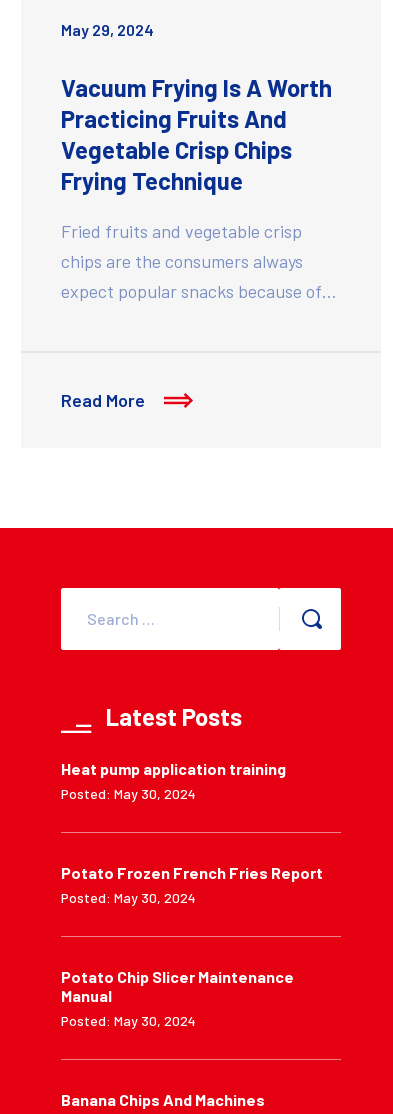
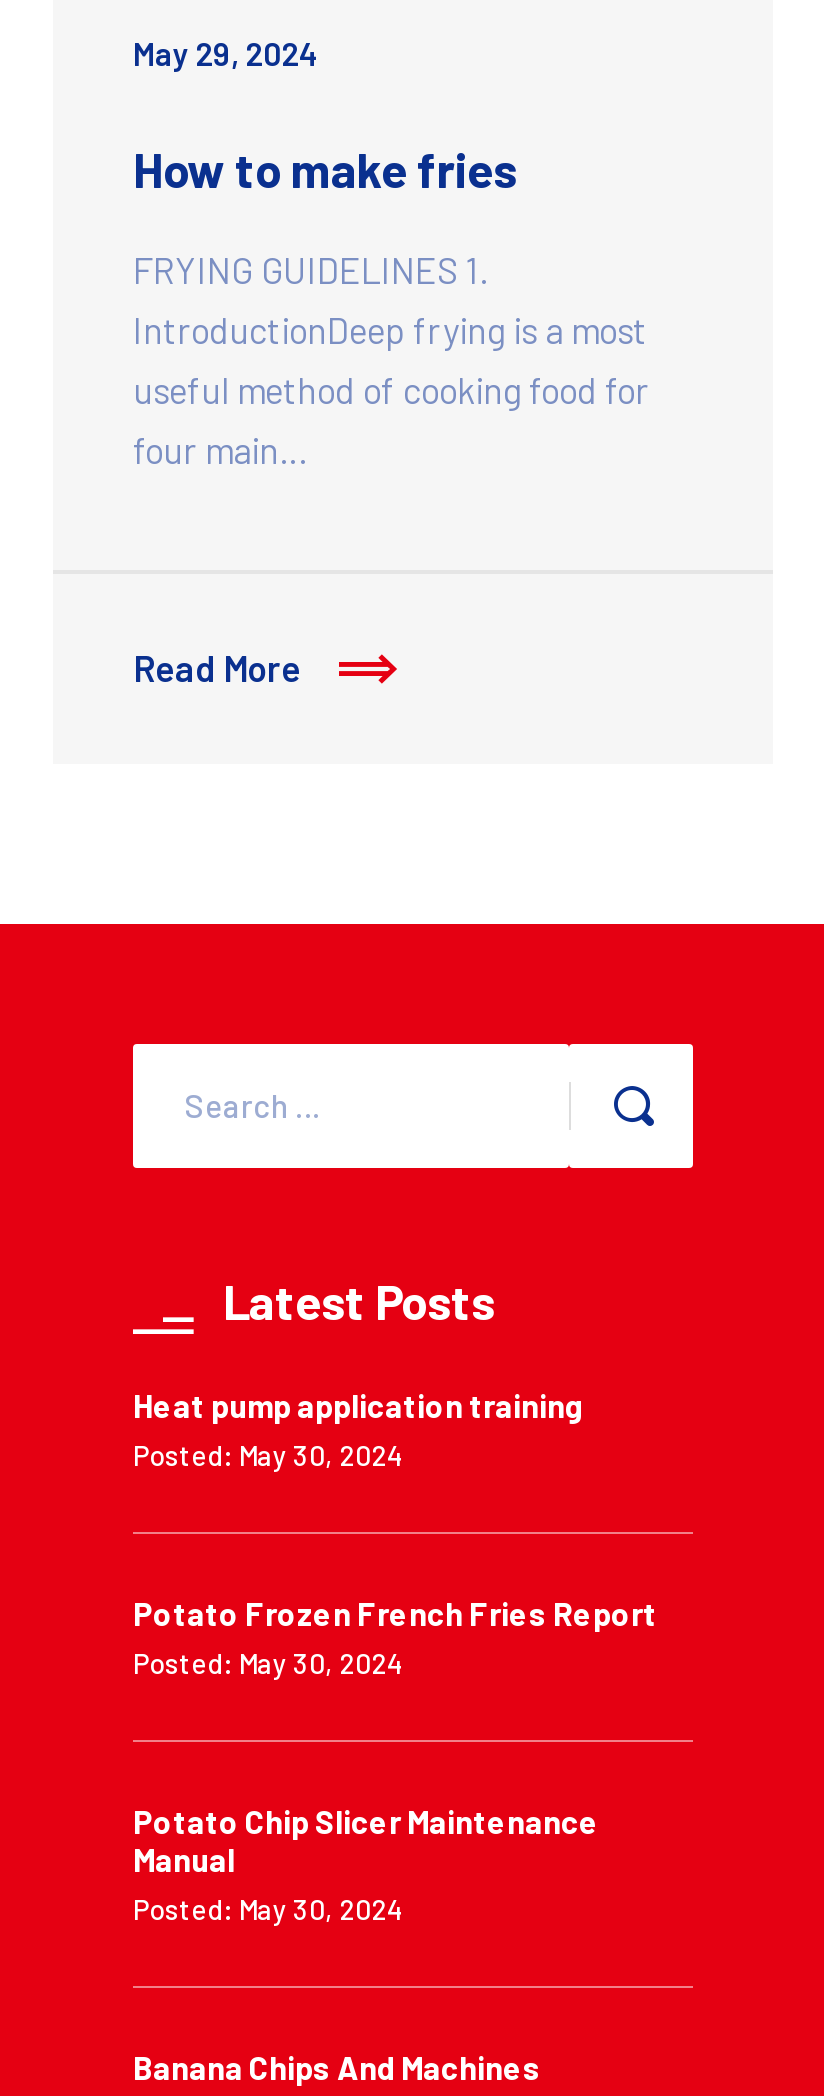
- Vacuum Frying Is A Worth
- Practicing Fruits And
- Vegetable Crisp Chips
- Frying Technique
+ How to make fries

- Fried fruits and vegetable crisp
- chips are the consumers always
- expect popular snacks because of…
+ FRYING GUIDELINES 1.
+ IntroductionDeep frying is a most
+ useful method of cooking food for
+ four main…
